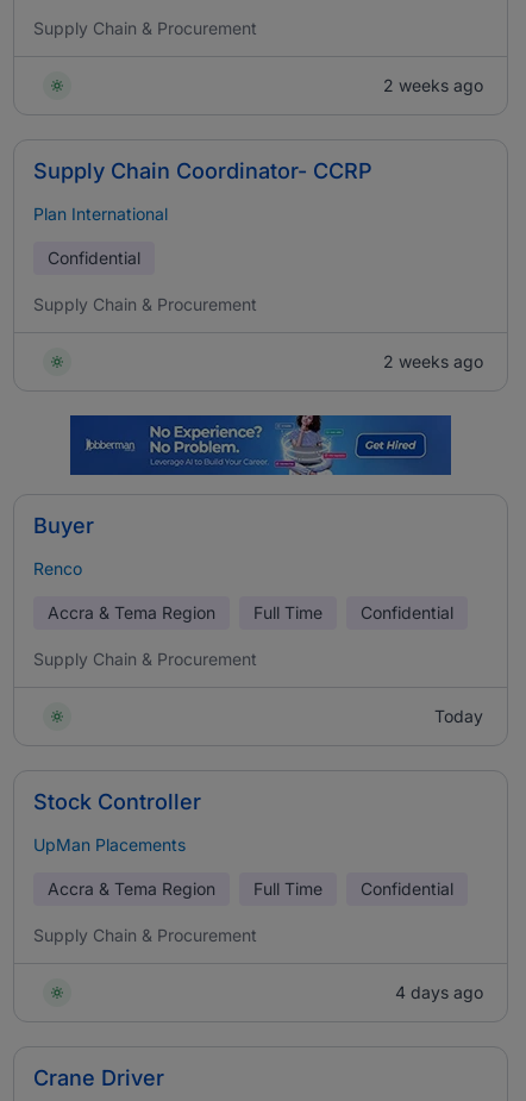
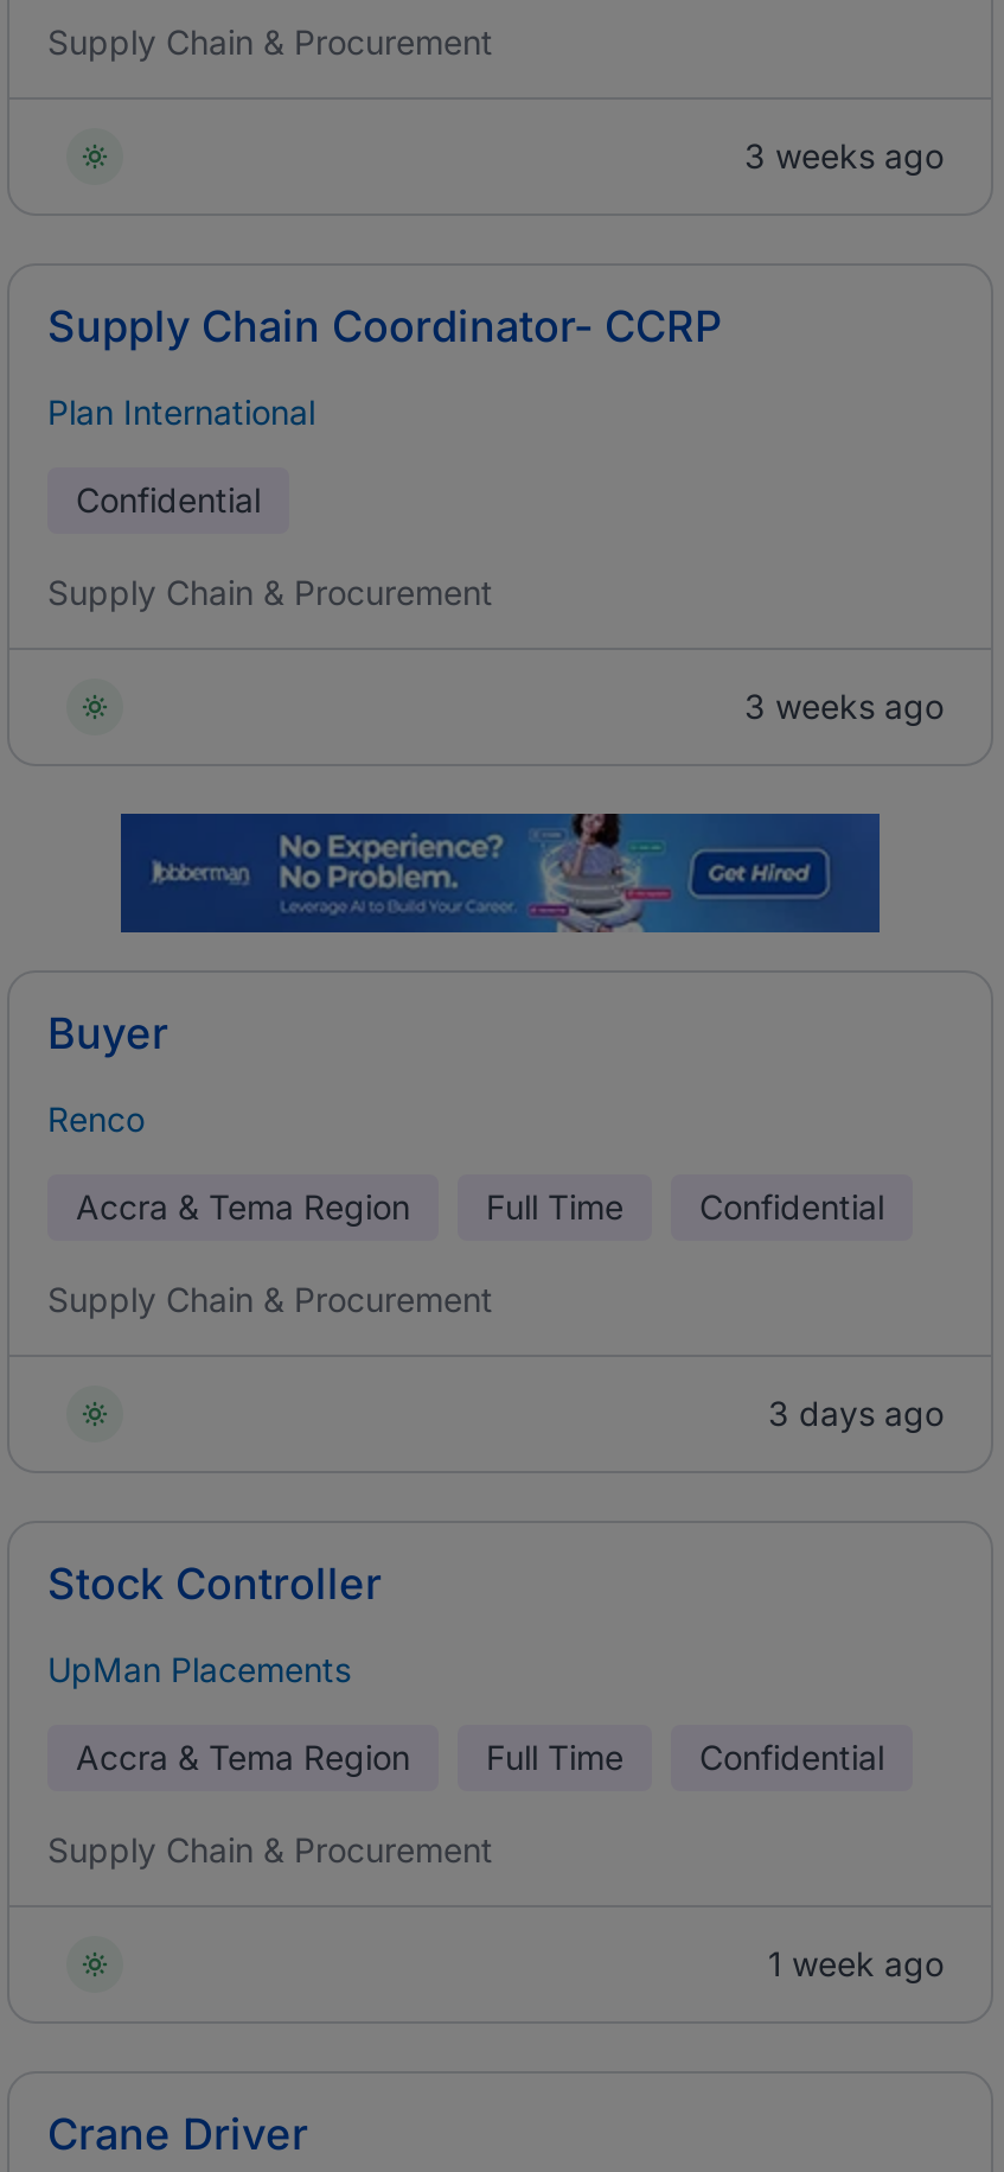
- 2 weeks ago
+ 3 weeks ago

- 2 weeks ago
+ 3 weeks ago

- Today
+ 3 days ago

- 4 days ago
+ 1 week ago
